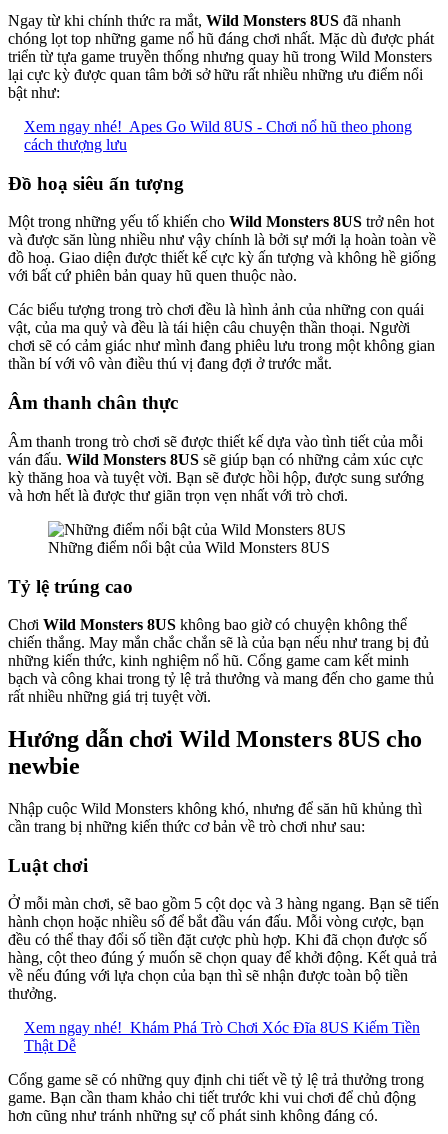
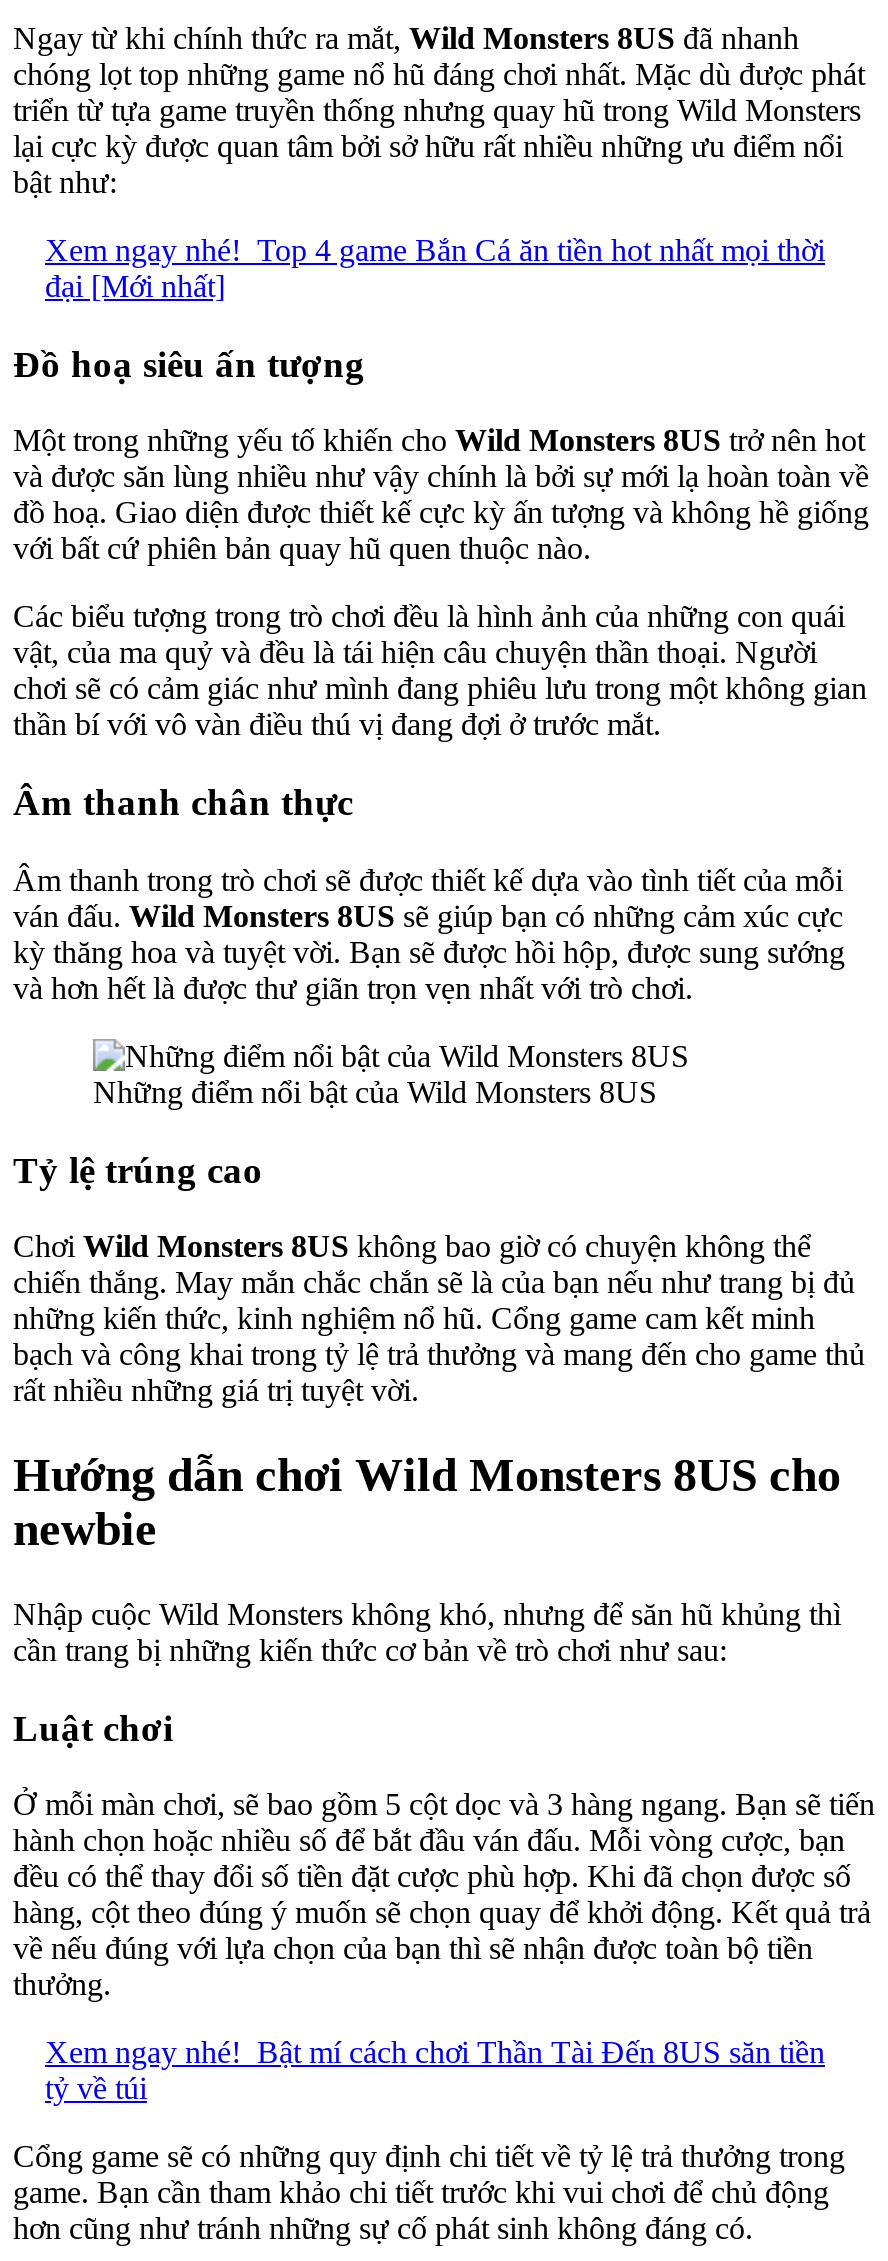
- Xem ngay nhé! Apes Go Wild 8US - Chơi nổ hũ theo phong
- cách thượng lưu
+ Xem ngay nhé! Top 4 game Bắn Cá ăn tiền hot nhất mọi thời
+ đại [Mới nhất]

- Xem ngay nhé! Khám Phá Trò Chơi Xóc Đĩa 8US Kiếm Tiền
- Thật Dễ
+ Xem ngay nhé! Bật mí cách chơi Thần Tài Đến 8US săn tiền
+ tỷ về túi
